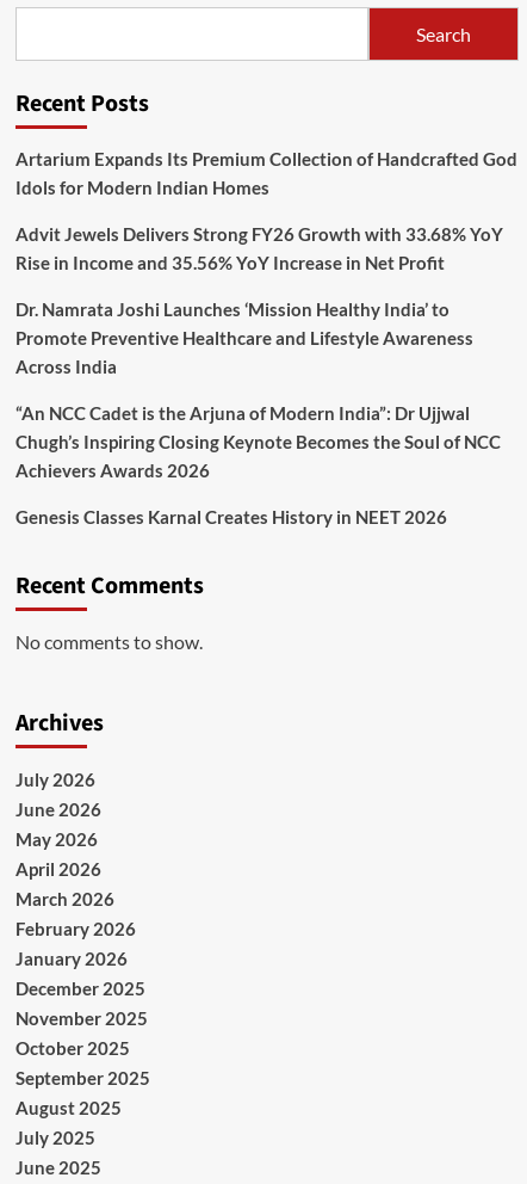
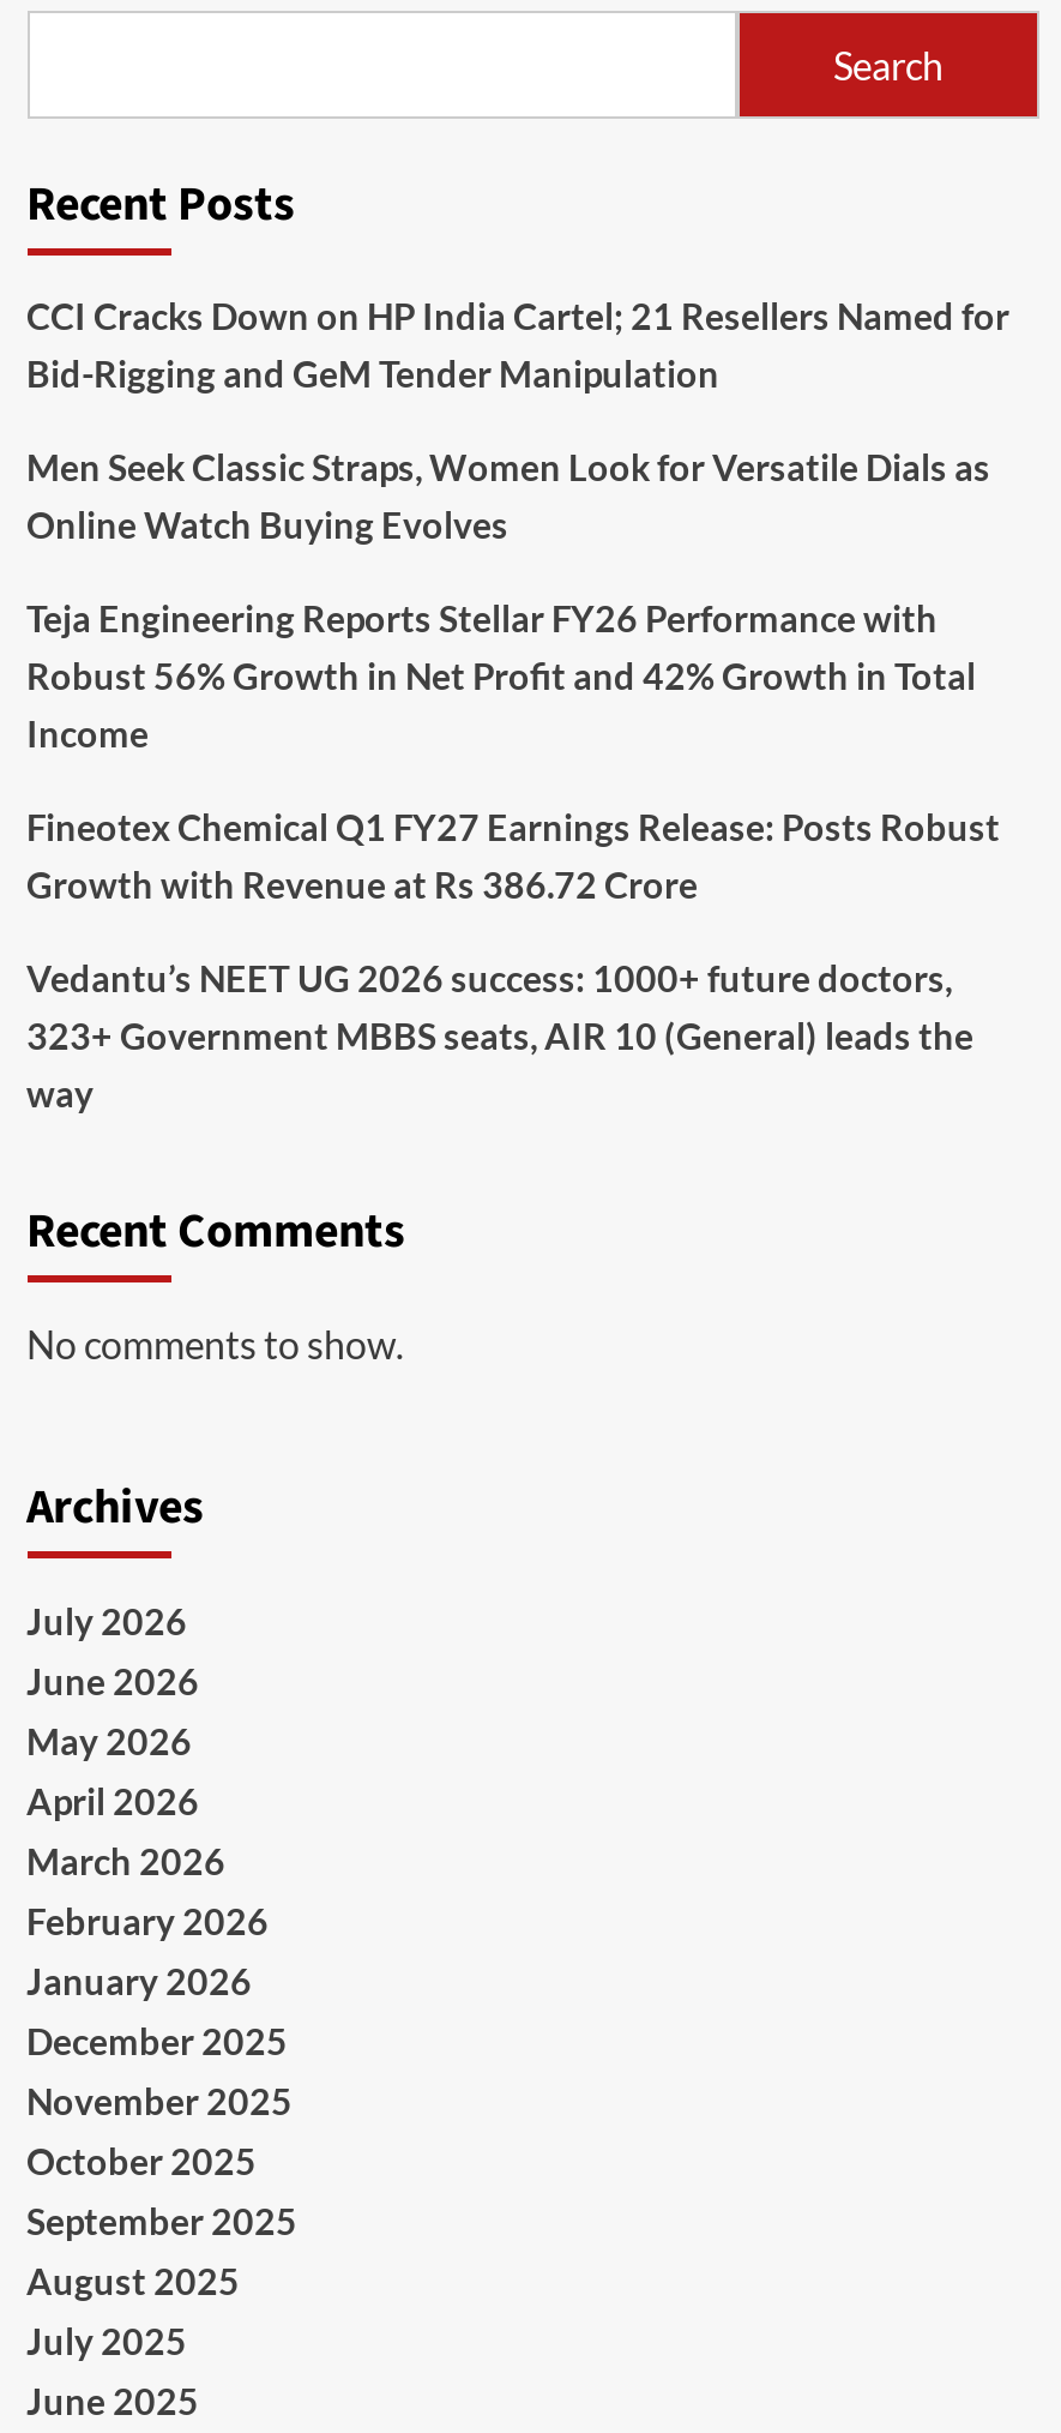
- Artarium Expands Its Premium Collection of Handcrafted God
- Idols for Modern Indian Homes
+ CCI Cracks Down on HP India Cartel; 21 Resellers Named for
+ Bid-Rigging and GeM Tender Manipulation

- Advit Jewels Delivers Strong FY26 Growth with 33.68% YoY
- Rise in Income and 35.56% YoY Increase in Net Profit
+ Men Seek Classic Straps, Women Look for Versatile Dials as
+ Online Watch Buying Evolves

- Dr. Namrata Joshi Launches ‘Mission Healthy India’ to
- Promote Preventive Healthcare and Lifestyle Awareness
- Across India
+ Teja Engineering Reports Stellar FY26 Performance with
+ Robust 56% Growth in Net Profit and 42% Growth in Total
+ Income

- “An NCC Cadet is the Arjuna of Modern India”: Dr Ujjwal
- Chugh’s Inspiring Closing Keynote Becomes the Soul of NCC
- Achievers Awards 2026
+ Fineotex Chemical Q1 FY27 Earnings Release: Posts Robust
+ Growth with Revenue at Rs 386.72 Crore

- Genesis Classes Karnal Creates History in NEET 2026
+ Vedantu’s NEET UG 2026 success: 1000+ future doctors,
+ 323+ Government MBBS seats, AIR 10 (General) leads the
+ way
